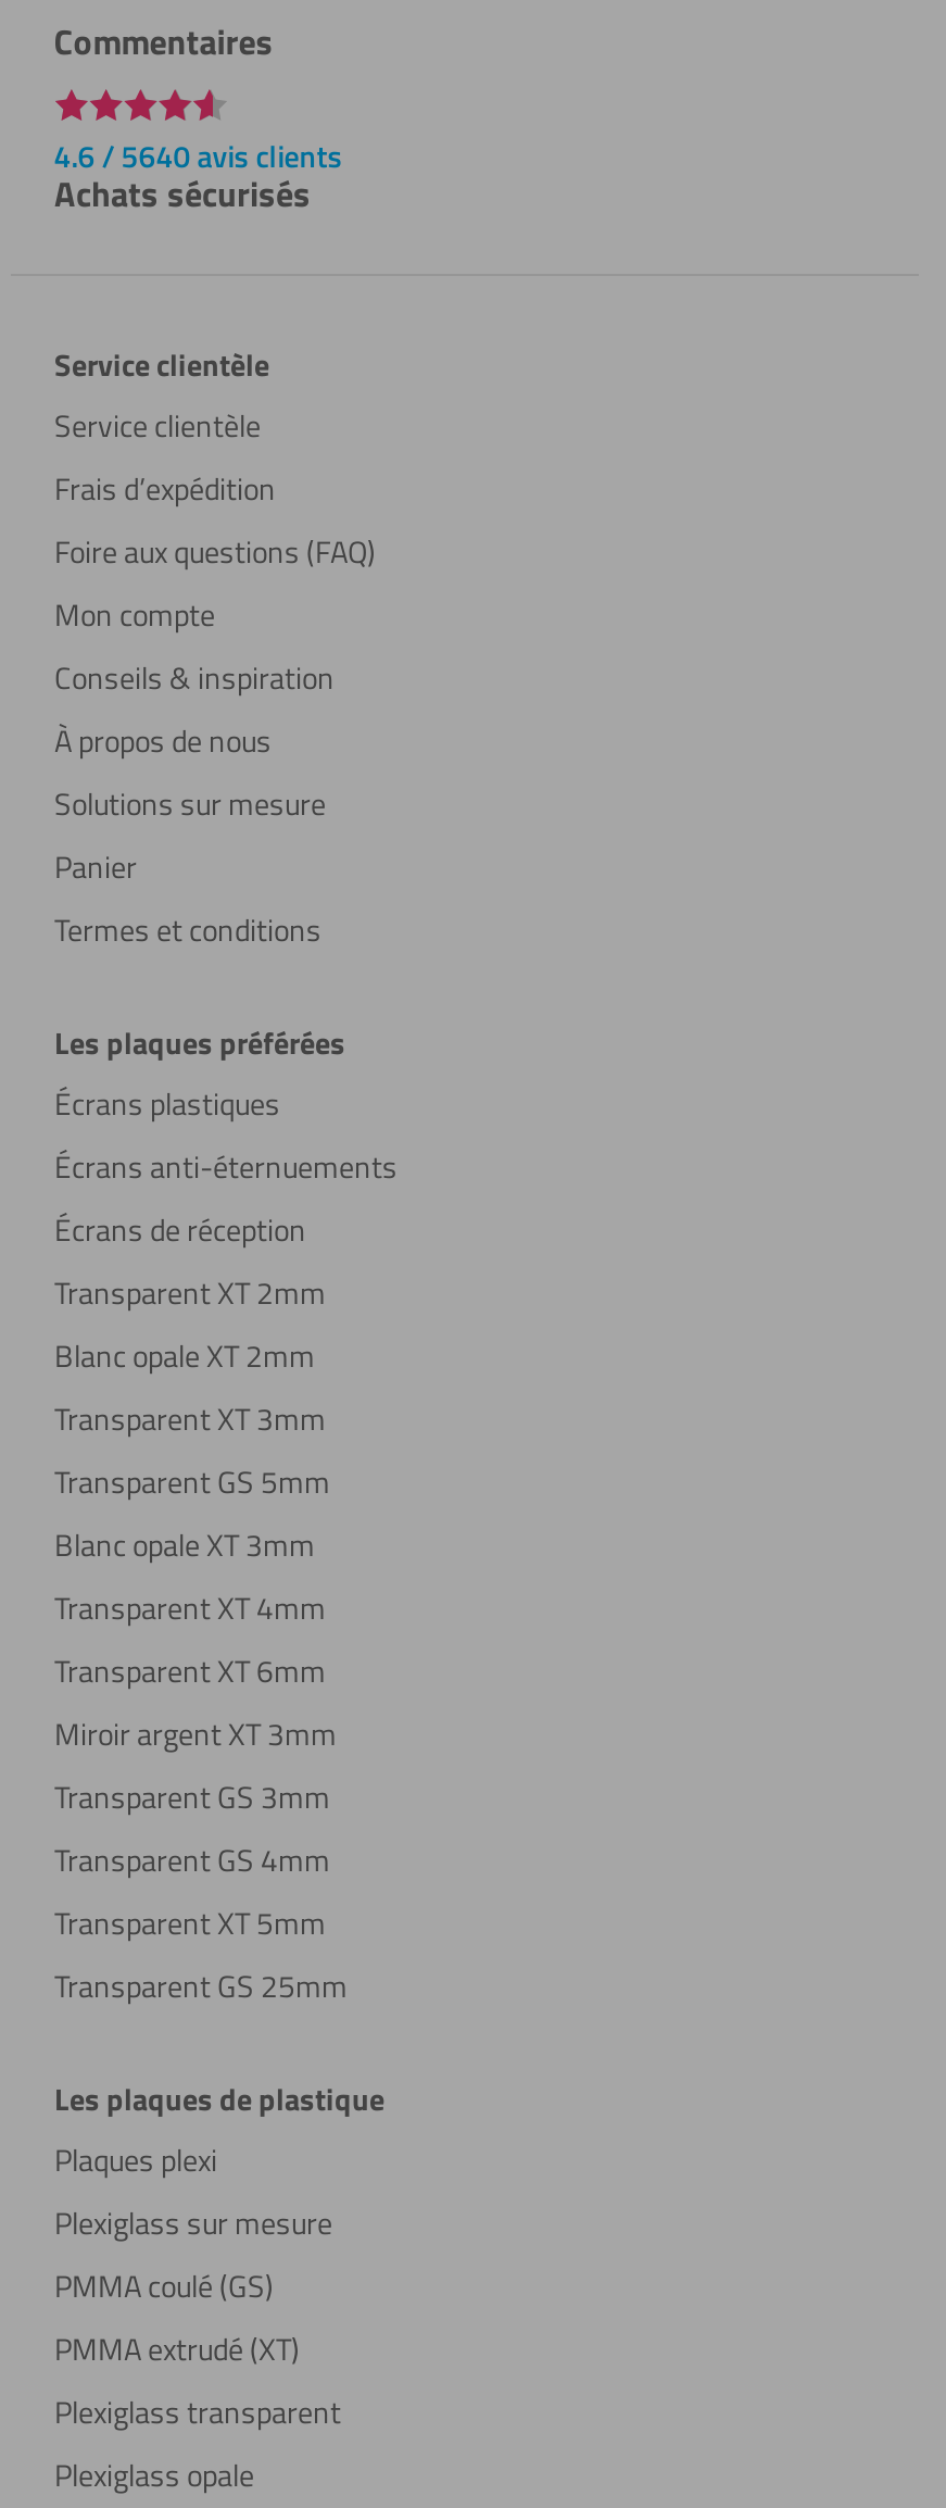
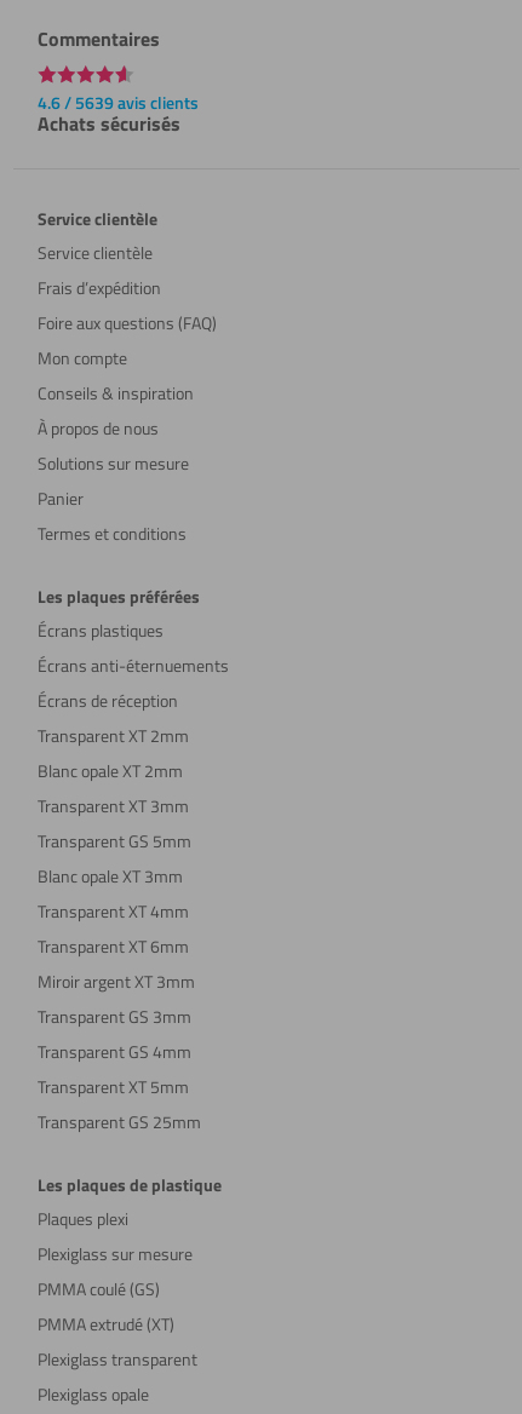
- 4.6 / 5640 avis clients
+ 4.6 / 5639 avis clients
